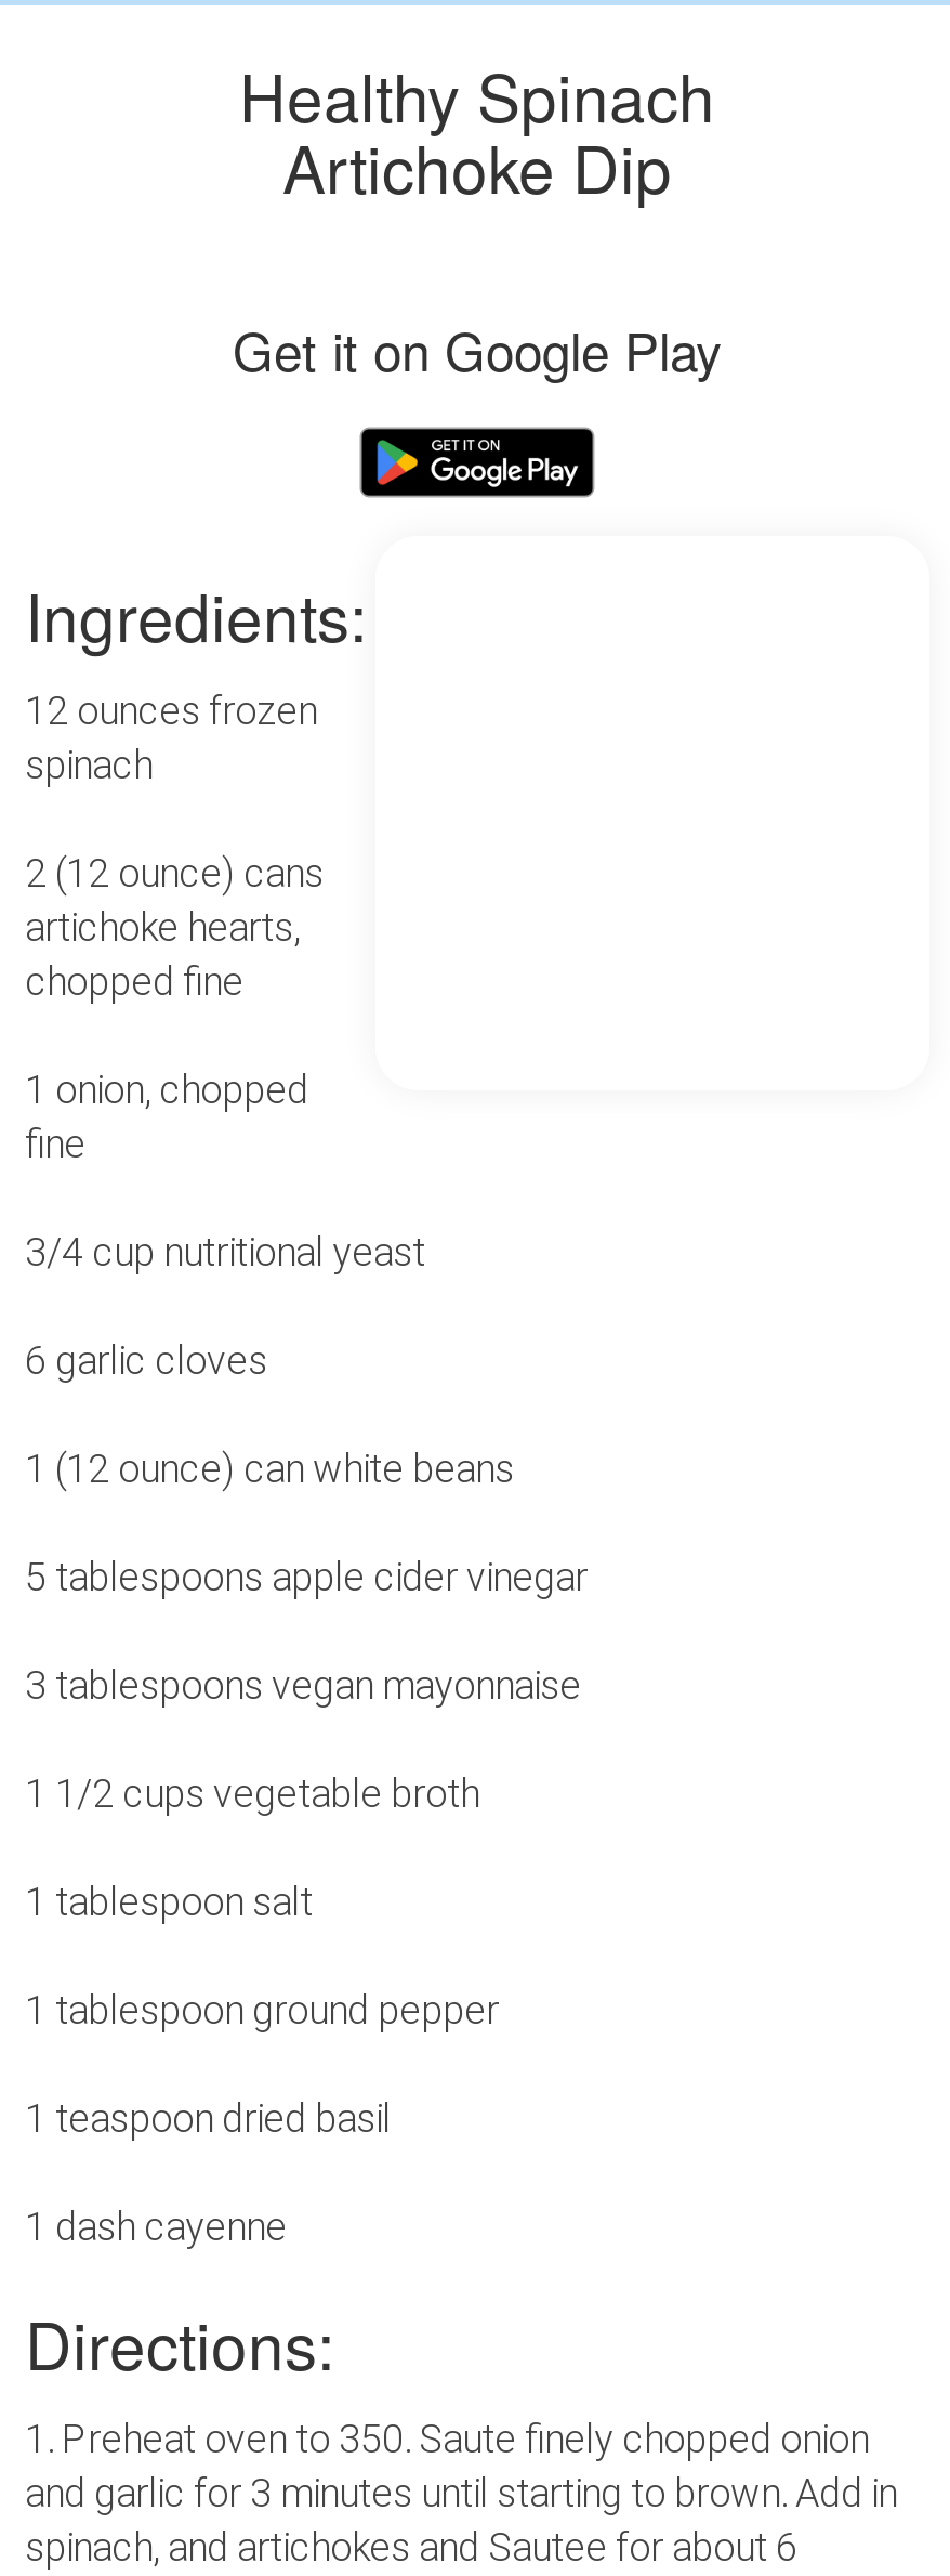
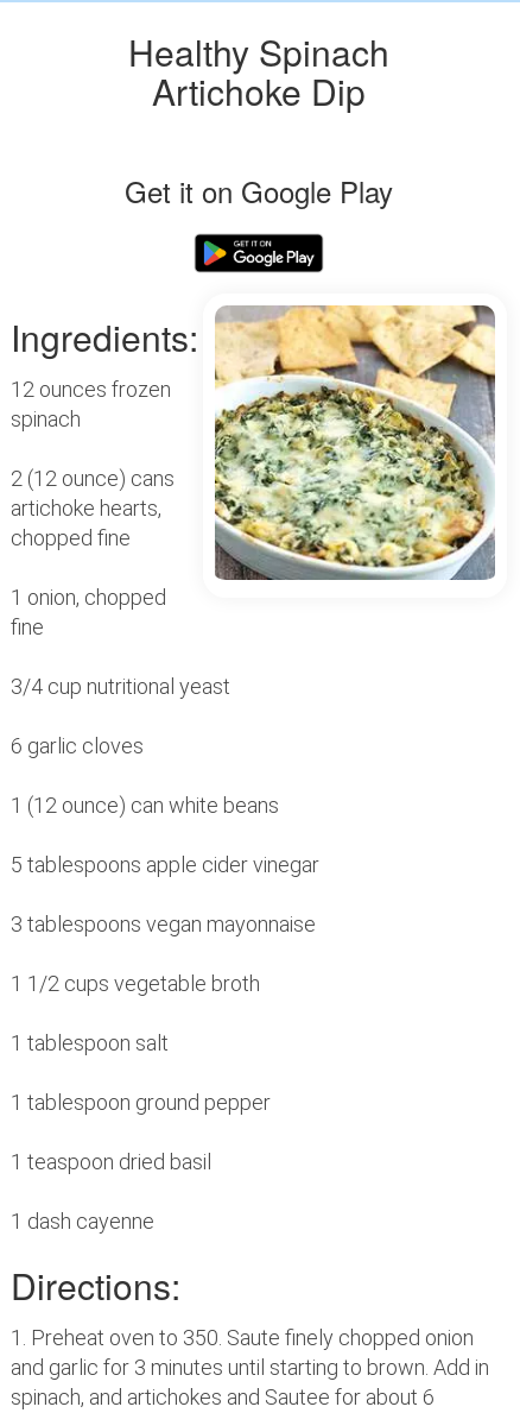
+ [image]
